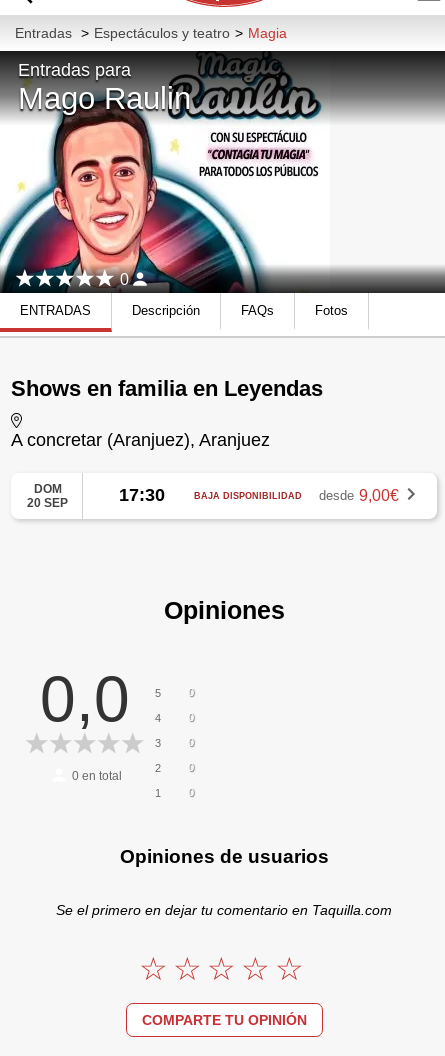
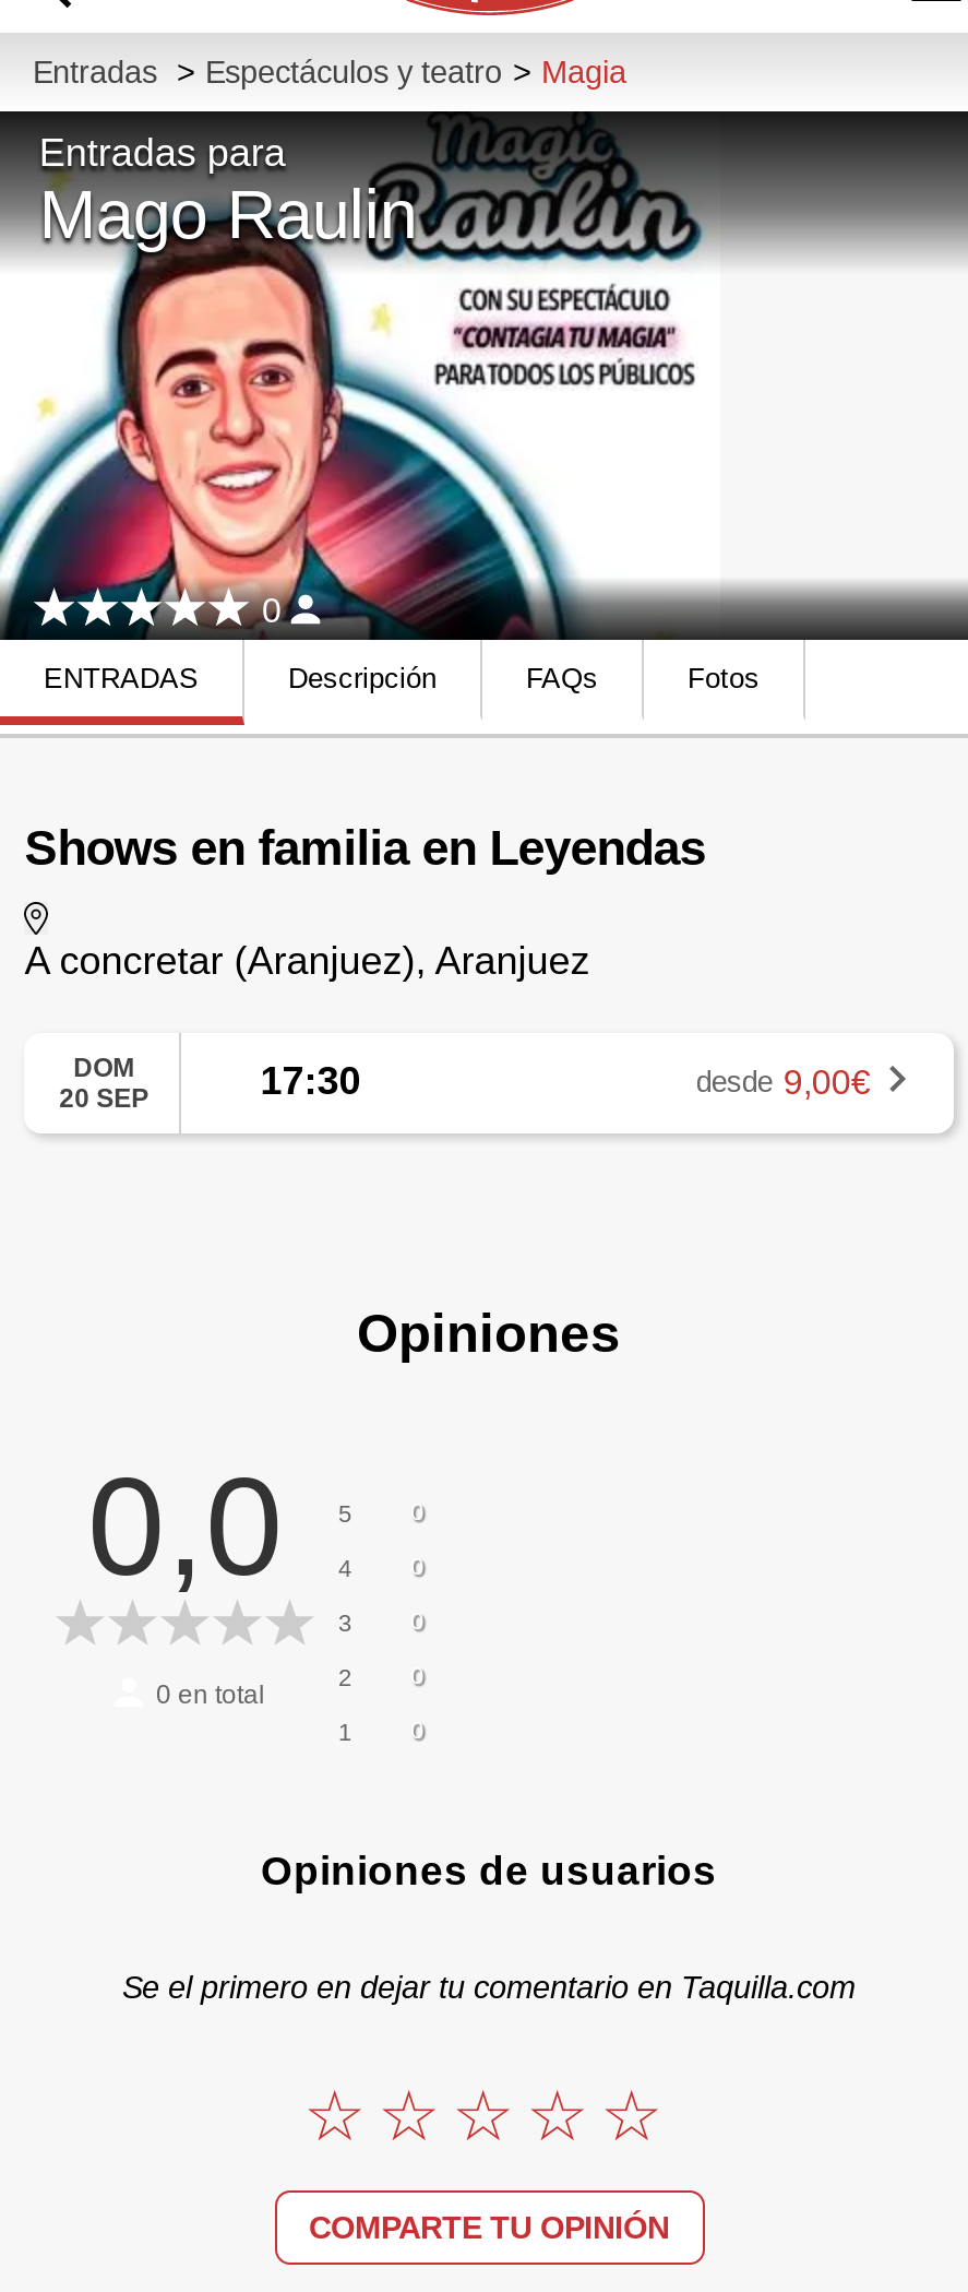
- BAJA DISPONIBILIDAD
